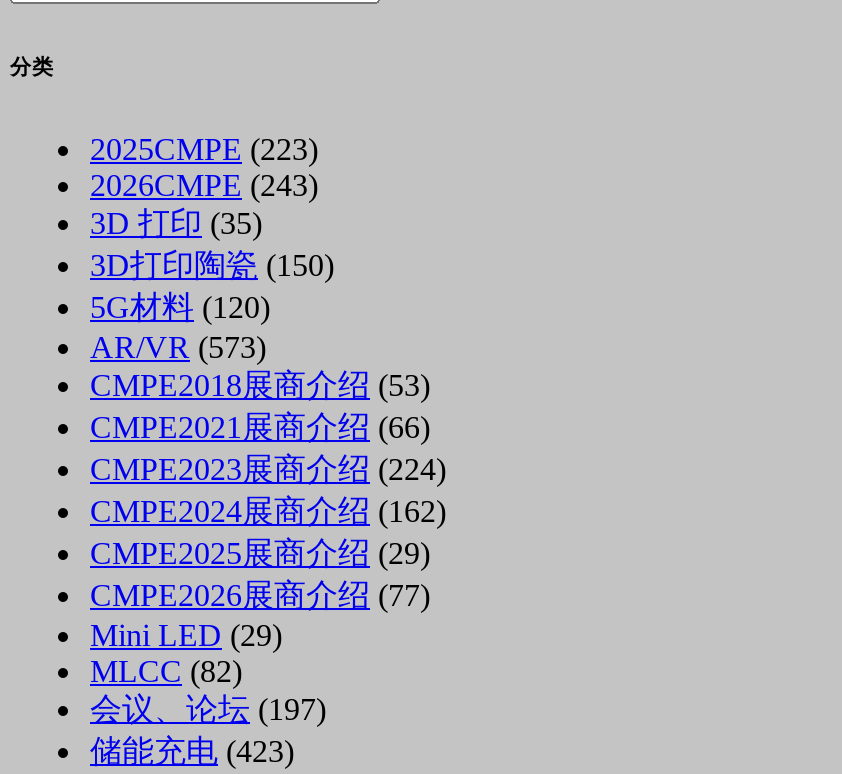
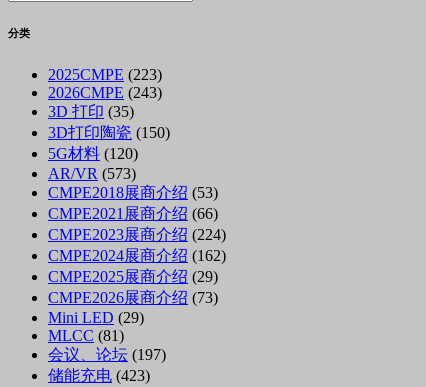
- CMPE2026展商介绍(77)
+ CMPE2026展商介绍(73)

- MLCC (82)
+ MLCC (81)
